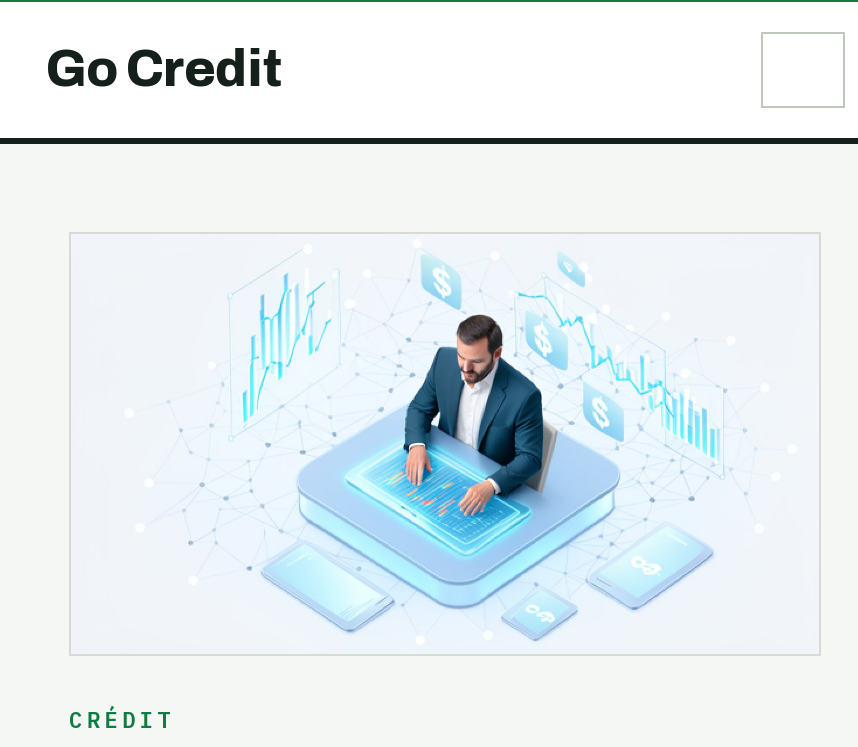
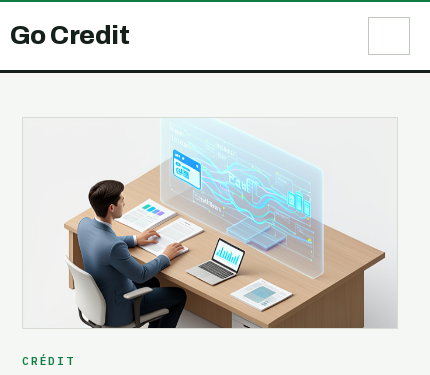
- [image]
+ [image]
